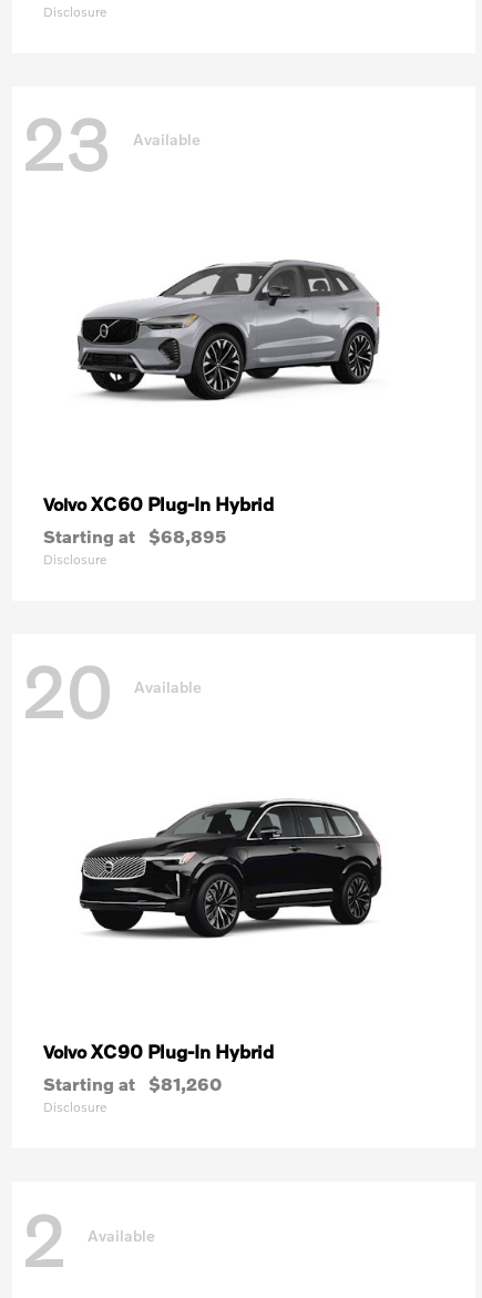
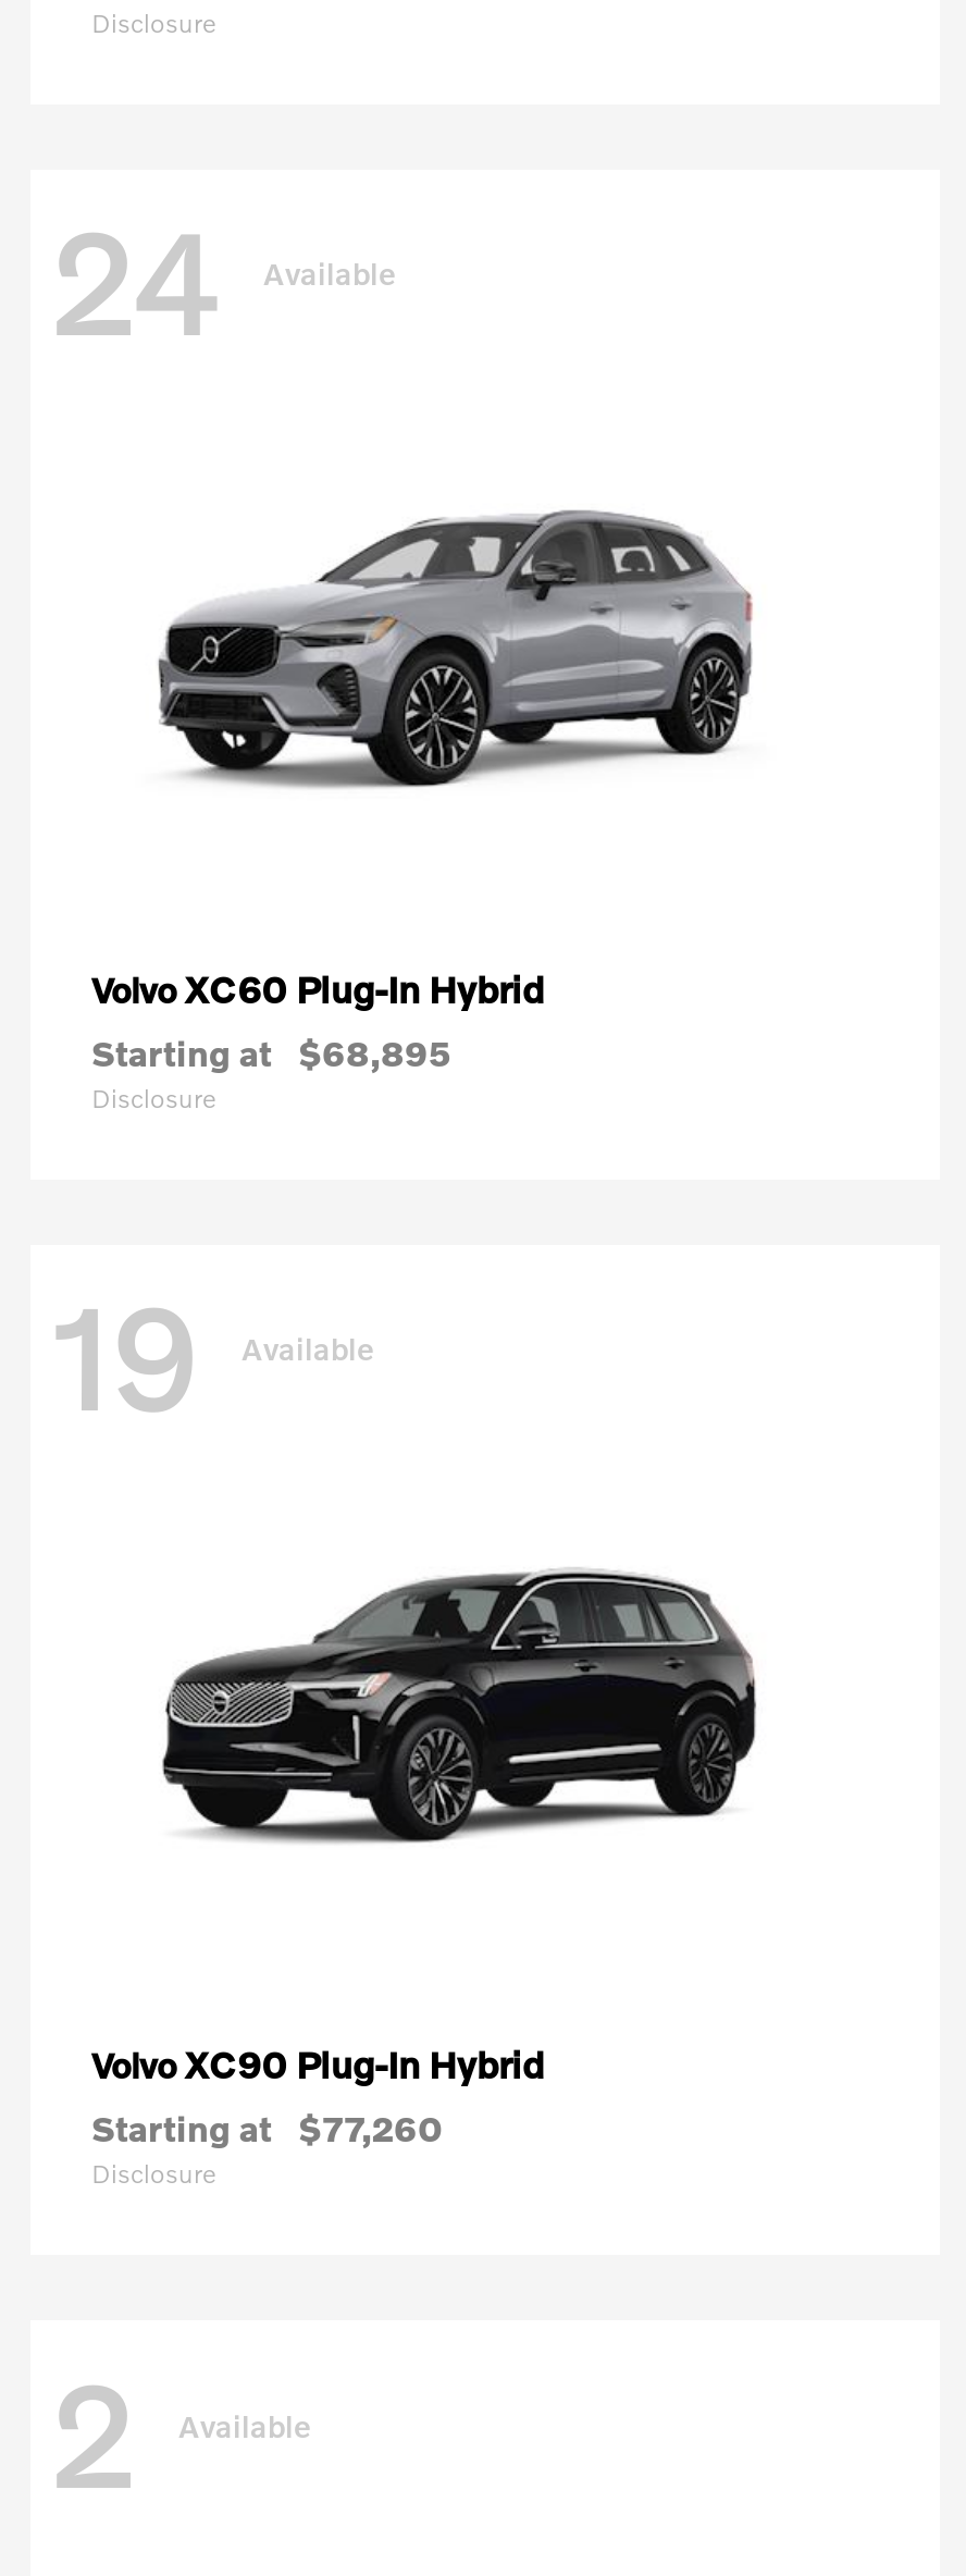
- 23 Available
+ 24 Available

- 20 Available
+ 19 Available

- Starting at $81,260
+ Starting at $77,260
